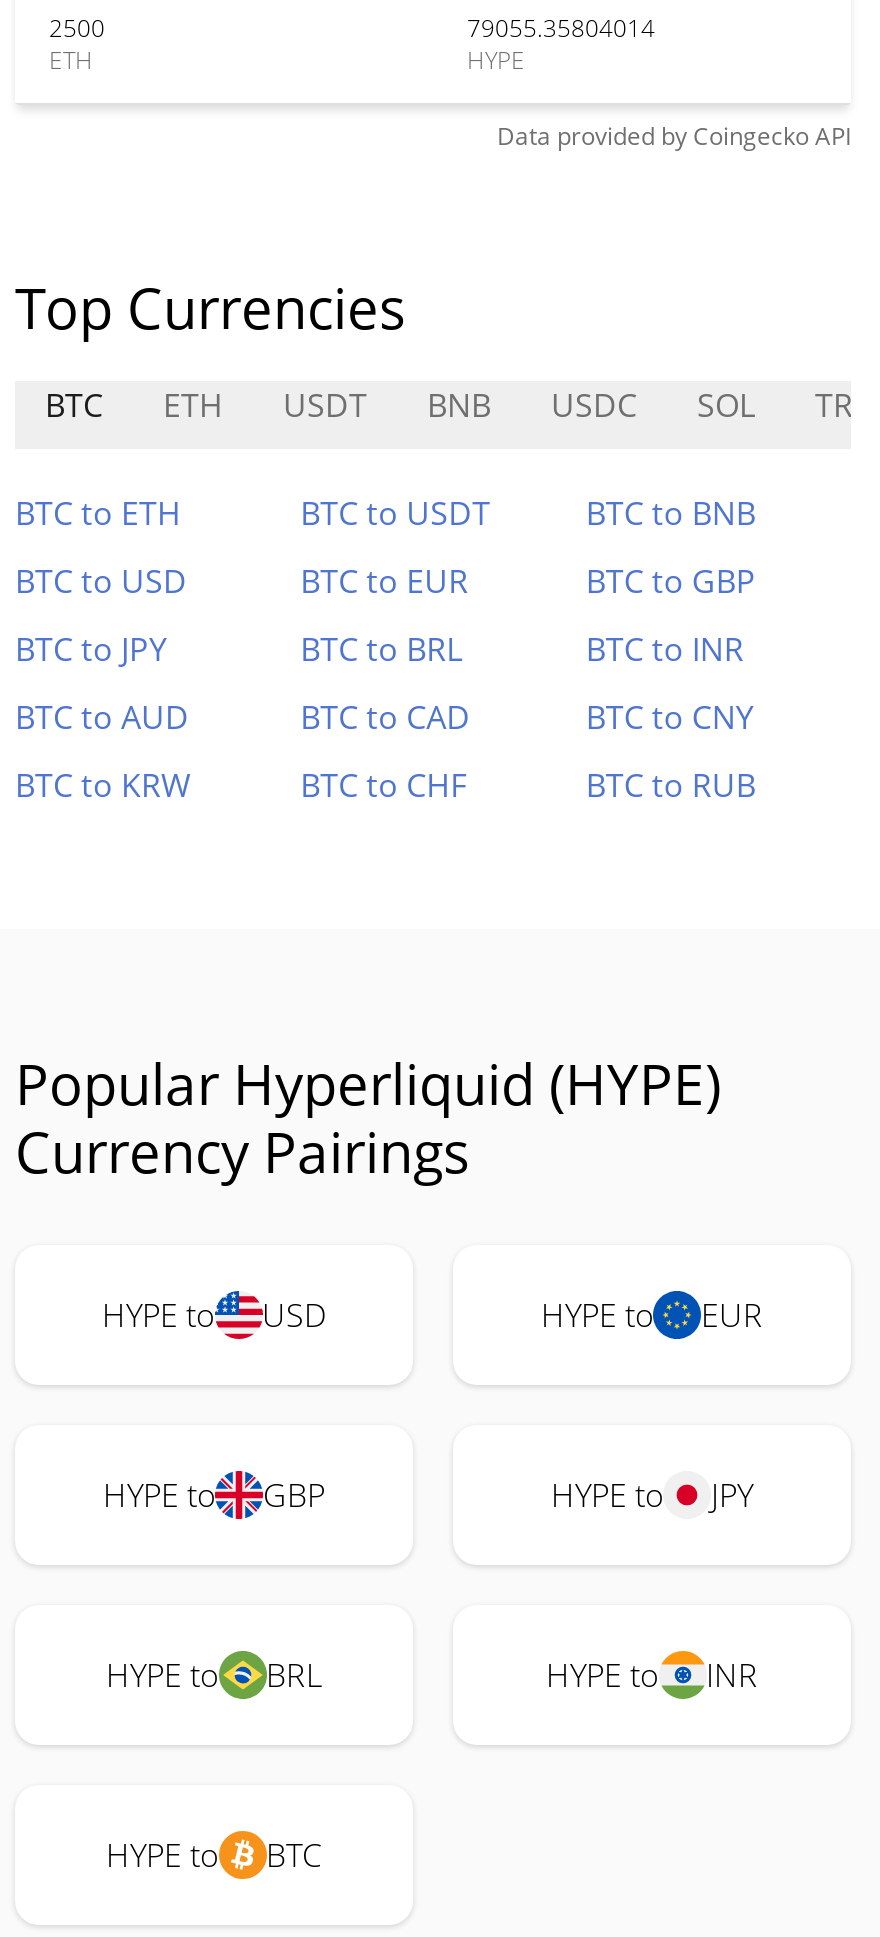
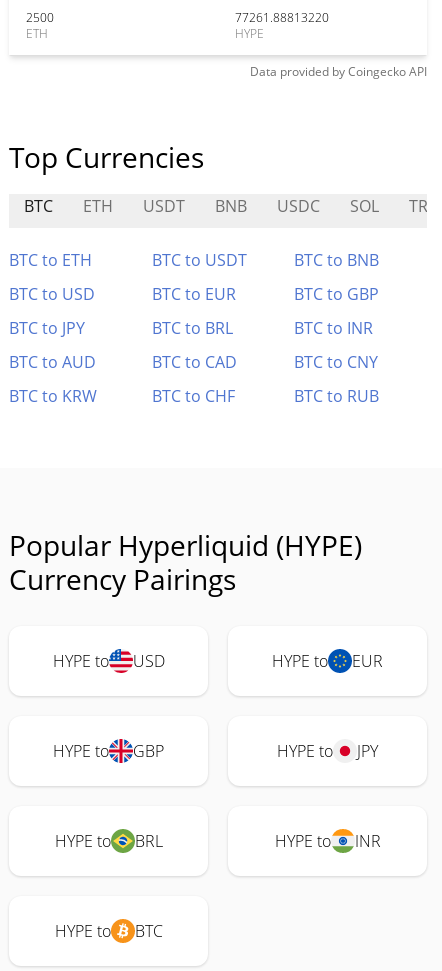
- 79055.35804014
+ 77261.88813220
